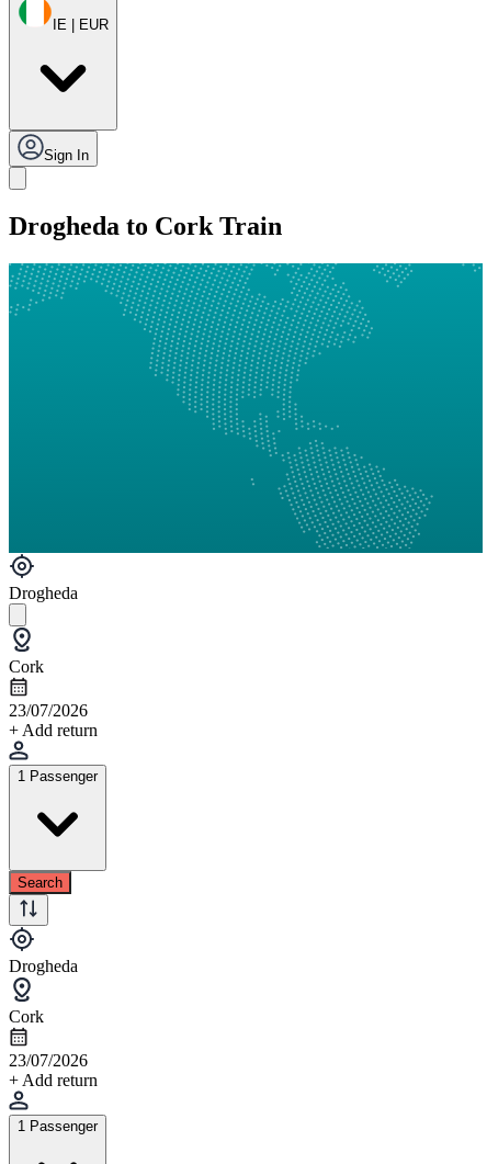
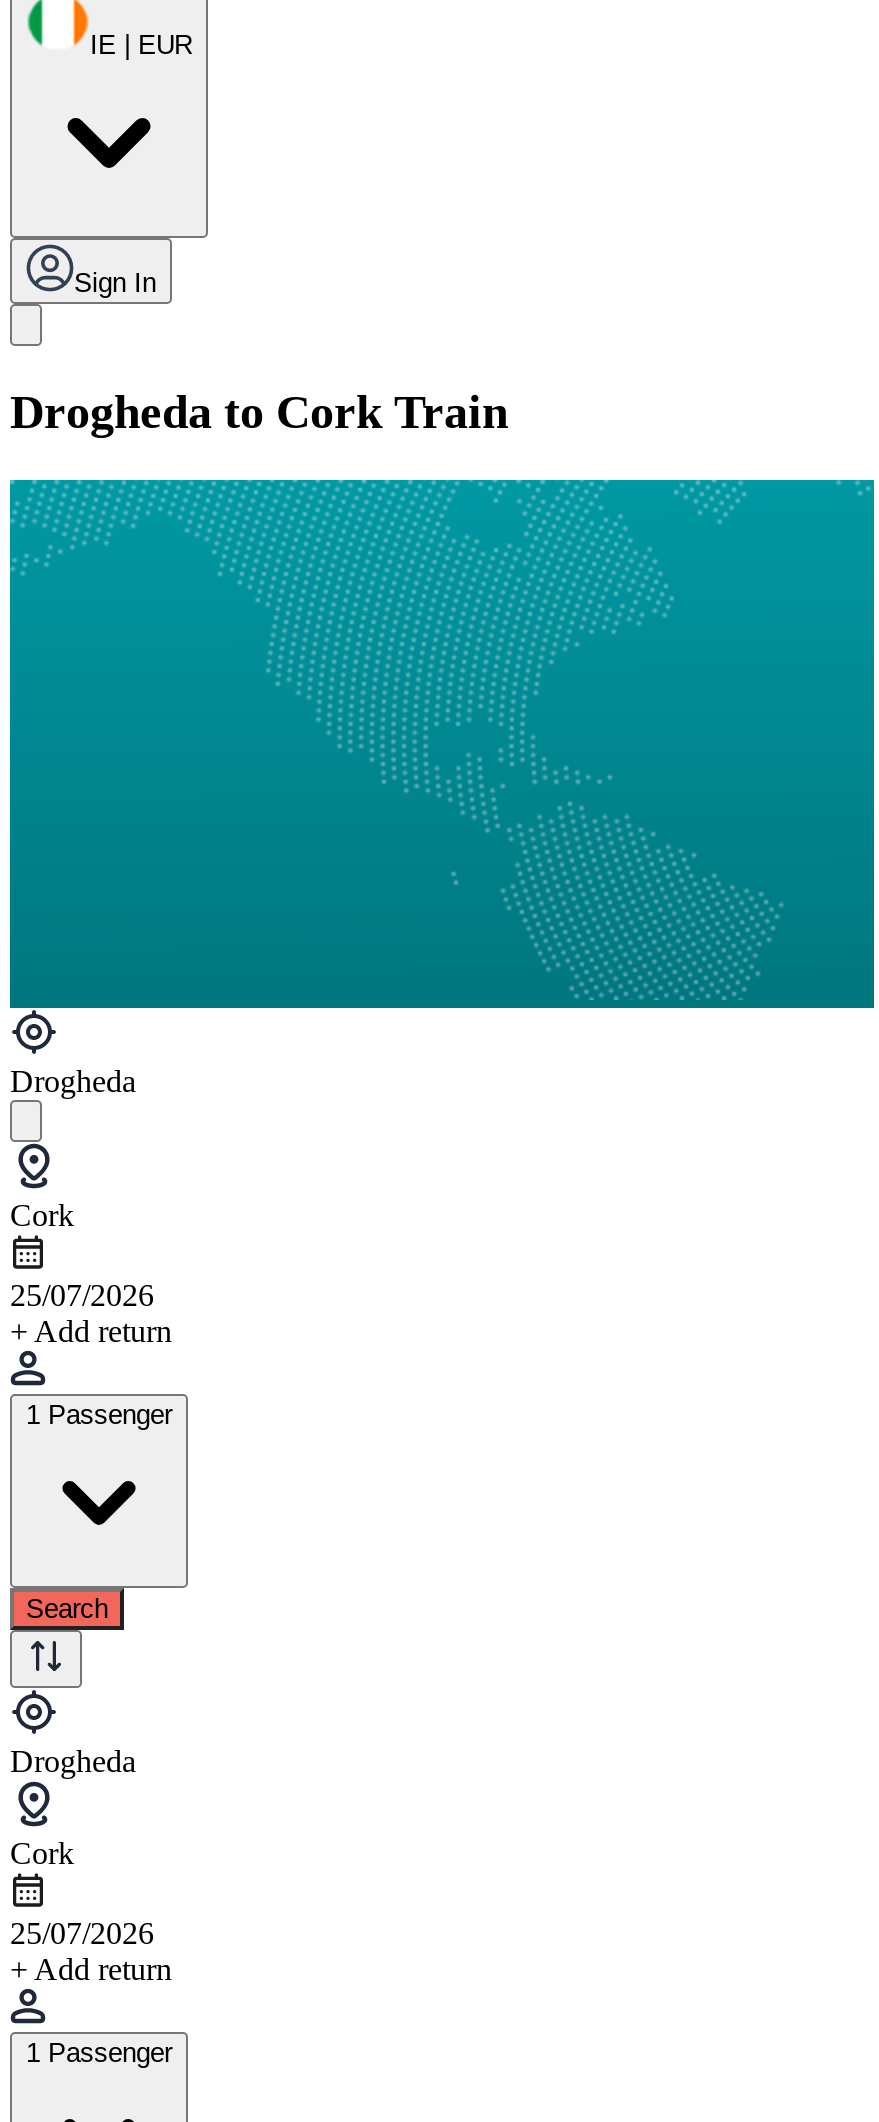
- 23/07/2026
+ 25/07/2026

- 23/07/2026
+ 25/07/2026
